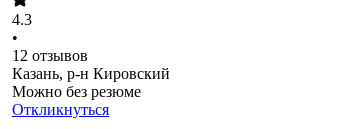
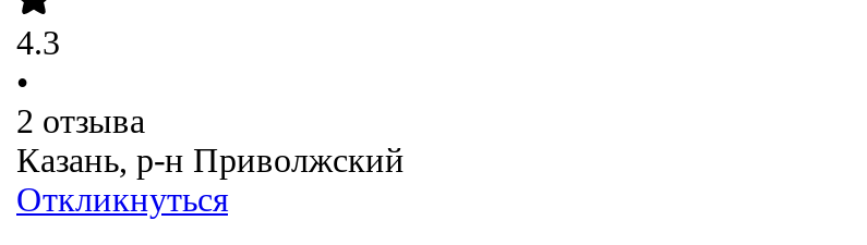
- 12 отзывов
- Казань, р-н Кировский
- Можно без резюме
+ 2 отзыва
+ Казань, р-н Приволжский
